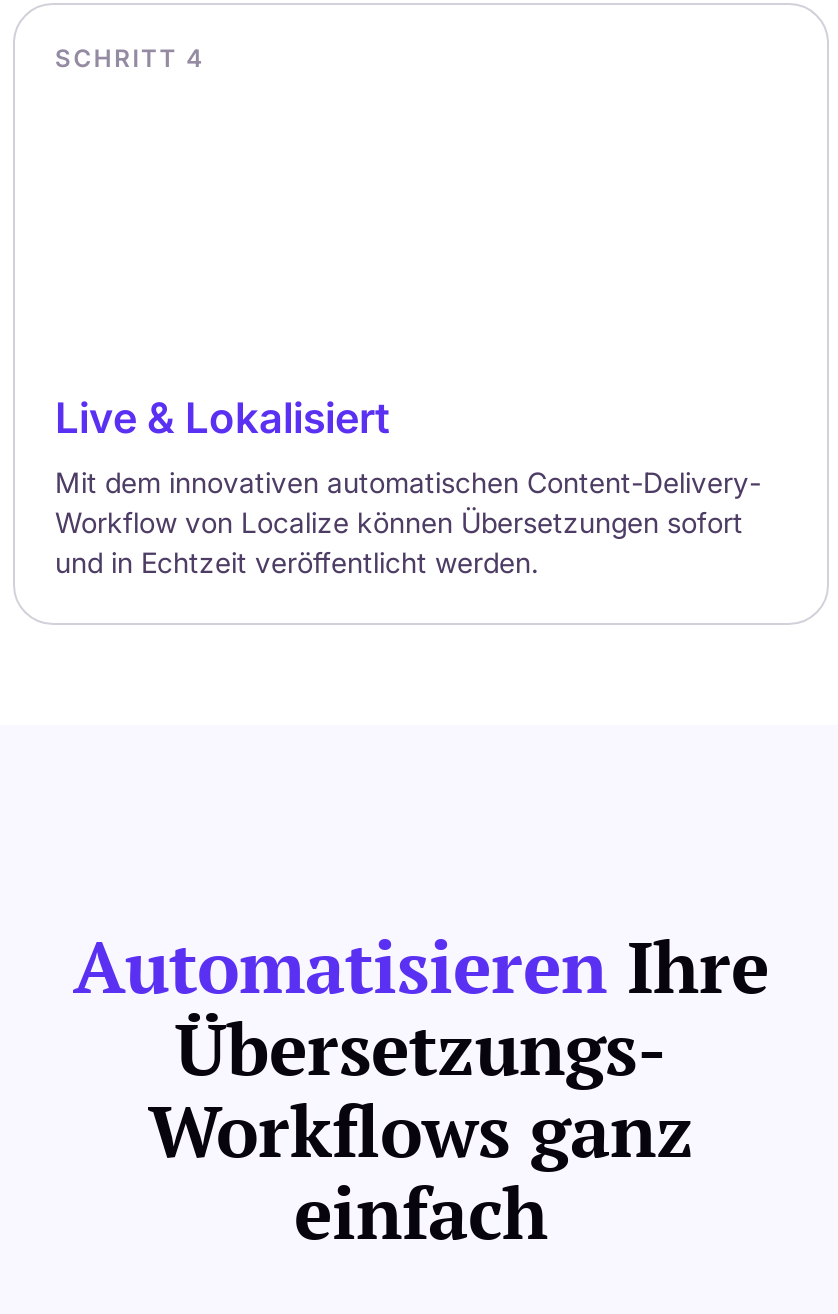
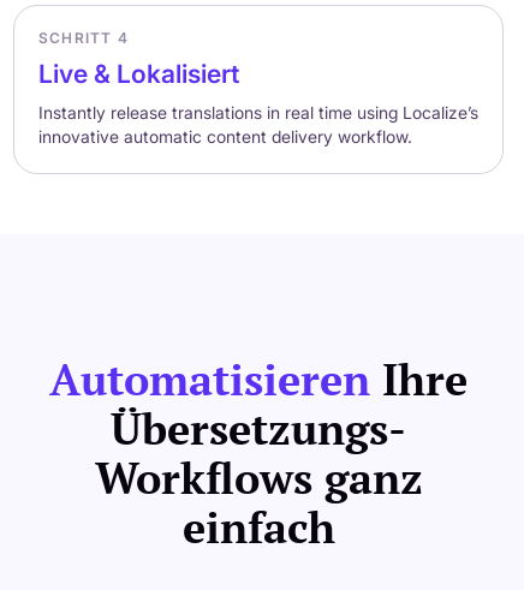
- Mit dem innovativen automatischen Content-Delivery-
- Workflow von Localize können Übersetzungen sofort
- und in Echtzeit veröffentlicht werden.
+ Instantly release translations in real time using Localize’s
+ innovative automatic content delivery workflow.
